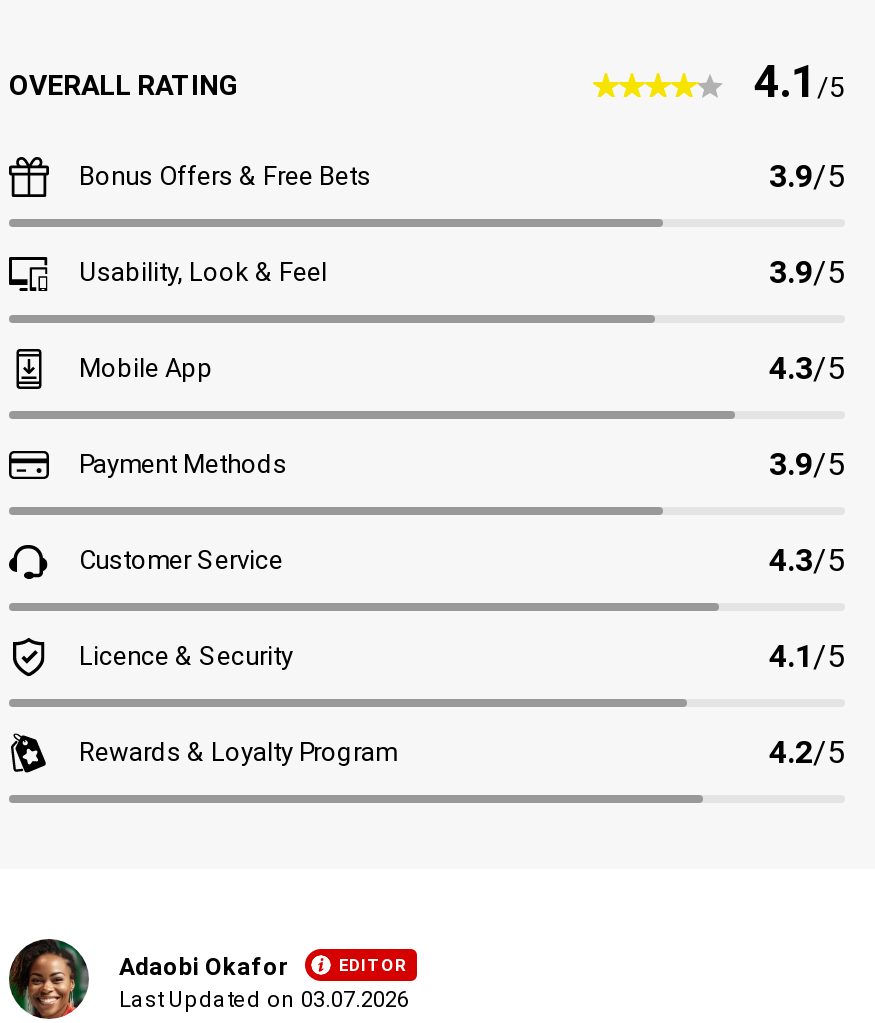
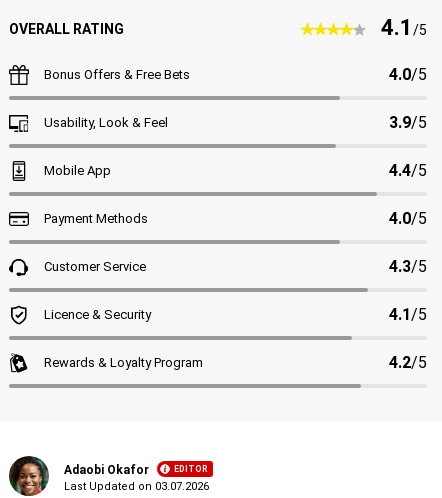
- 3.9/5
+ 4.0/5

- 4.3/5
+ 4.4/5

- 3.9/5
+ 4.0/5
